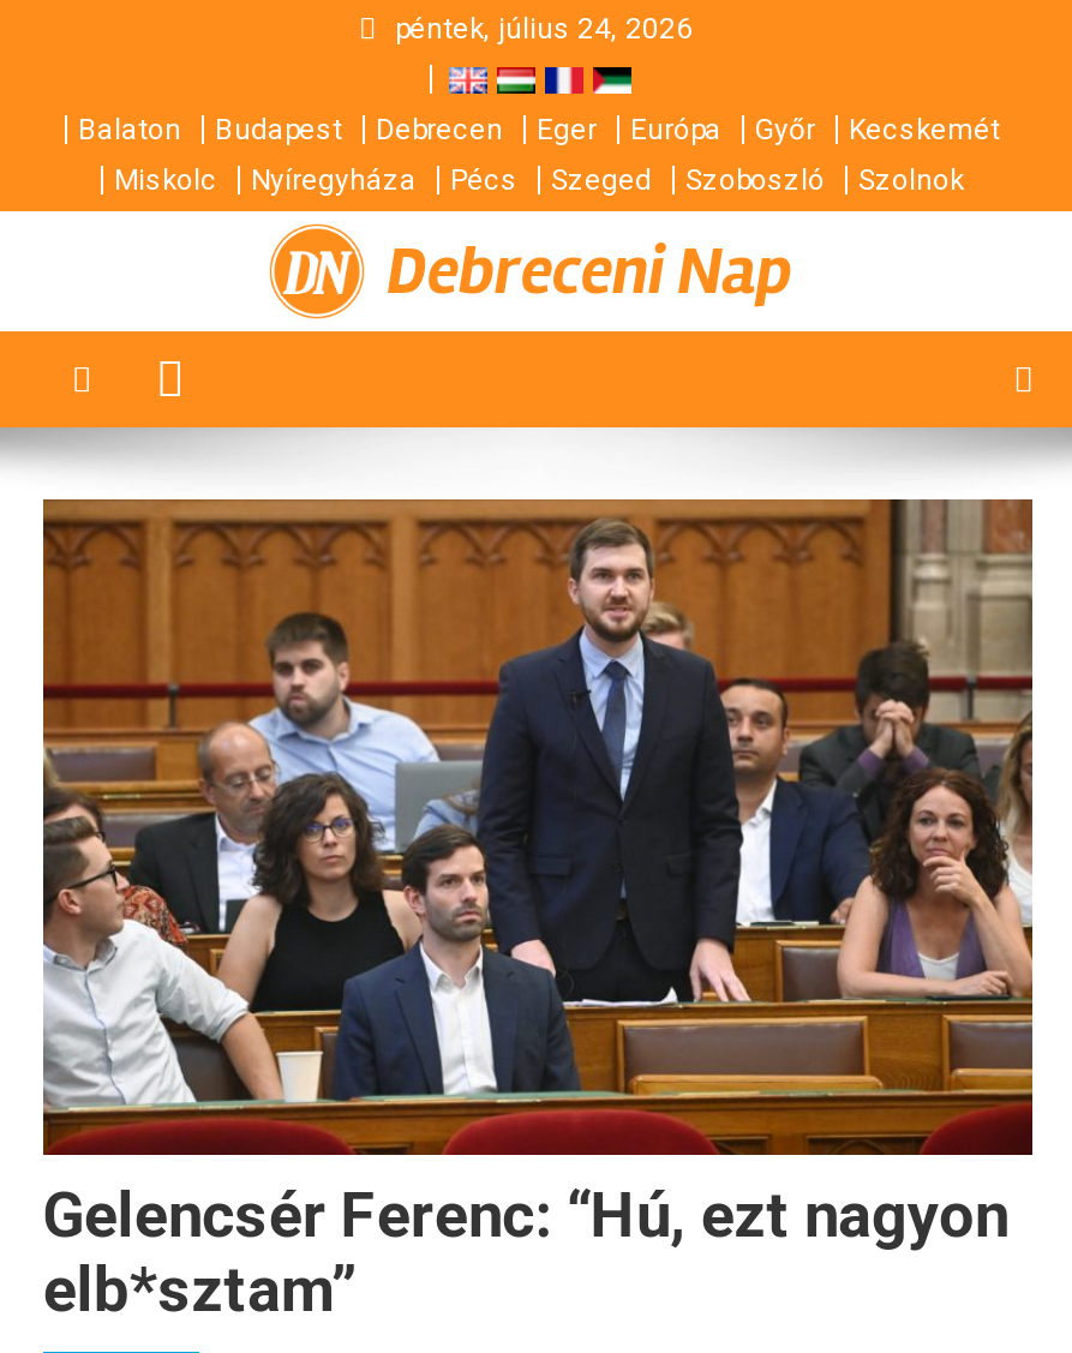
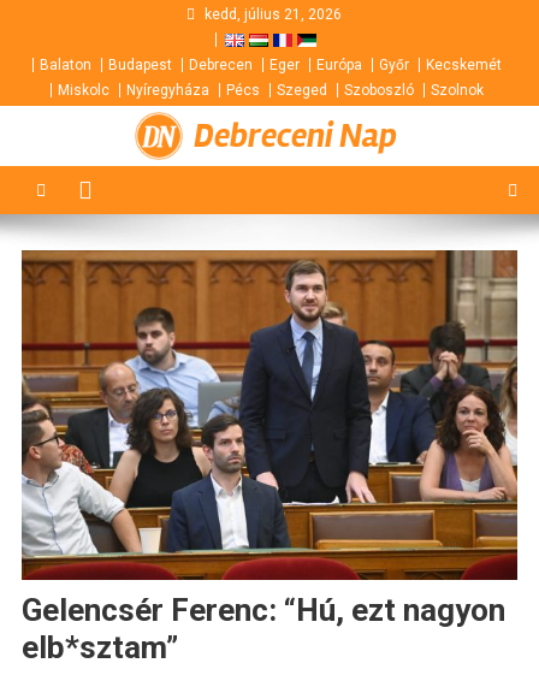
- péntek, július 24, 2026
+ kedd, július 21, 2026
